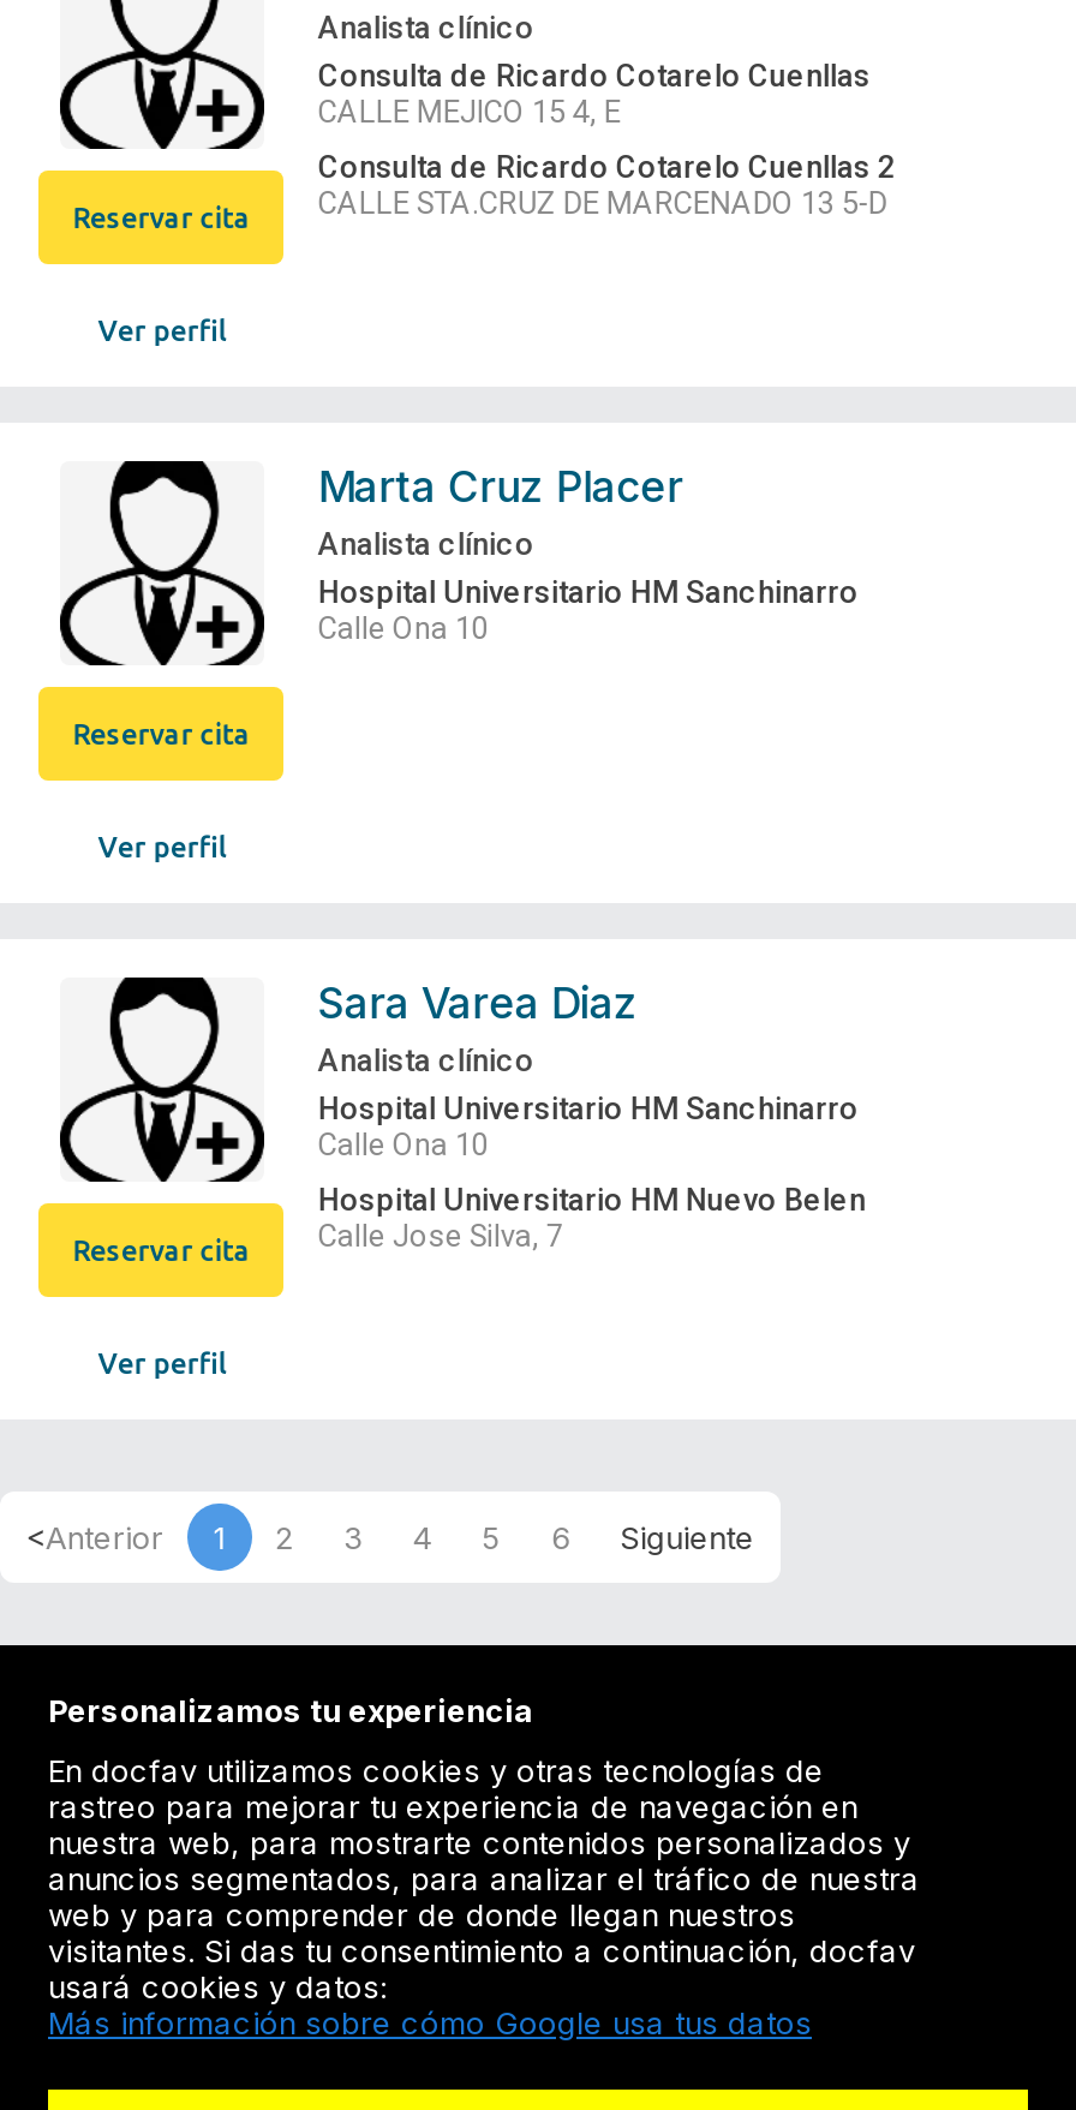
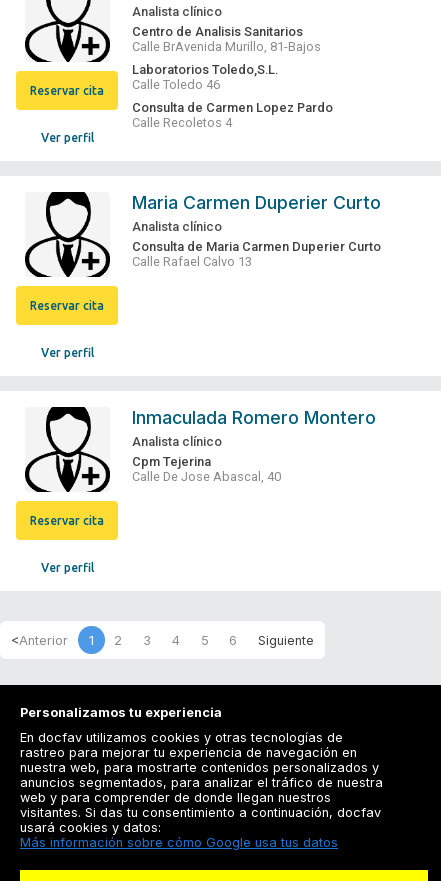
- Consulta de Ricardo Cotarelo Cuenllas
- CALLE MEJICO 15 4, E
- Consulta de Ricardo Cotarelo Cuenllas 2
- CALLE STA.CRUZ DE MARCENADO 13 5-D
+ Centro de Analisis Sanitarios
+ Calle BrAvenida Murillo, 81-Bajos
+ Laboratorios Toledo,S.L.
+ Calle Toledo 46
+ Consulta de Carmen Lopez Pardo
+ Calle Recoletos 4

- Marta Cruz Placer
+ Maria Carmen Duperier Curto

- Hospital Universitario HM Sanchinarro
- Calle Ona 10
+ Consulta de Maria Carmen Duperier Curto
+ Calle Rafael Calvo 13

- Sara Varea Diaz
+ Inmaculada Romero Montero

- Hospital Universitario HM Sanchinarro
- Calle Ona 10
- Hospital Universitario HM Nuevo Belen
- Calle Jose Silva, 7
+ Cpm Tejerina
+ Calle De Jose Abascal, 40
